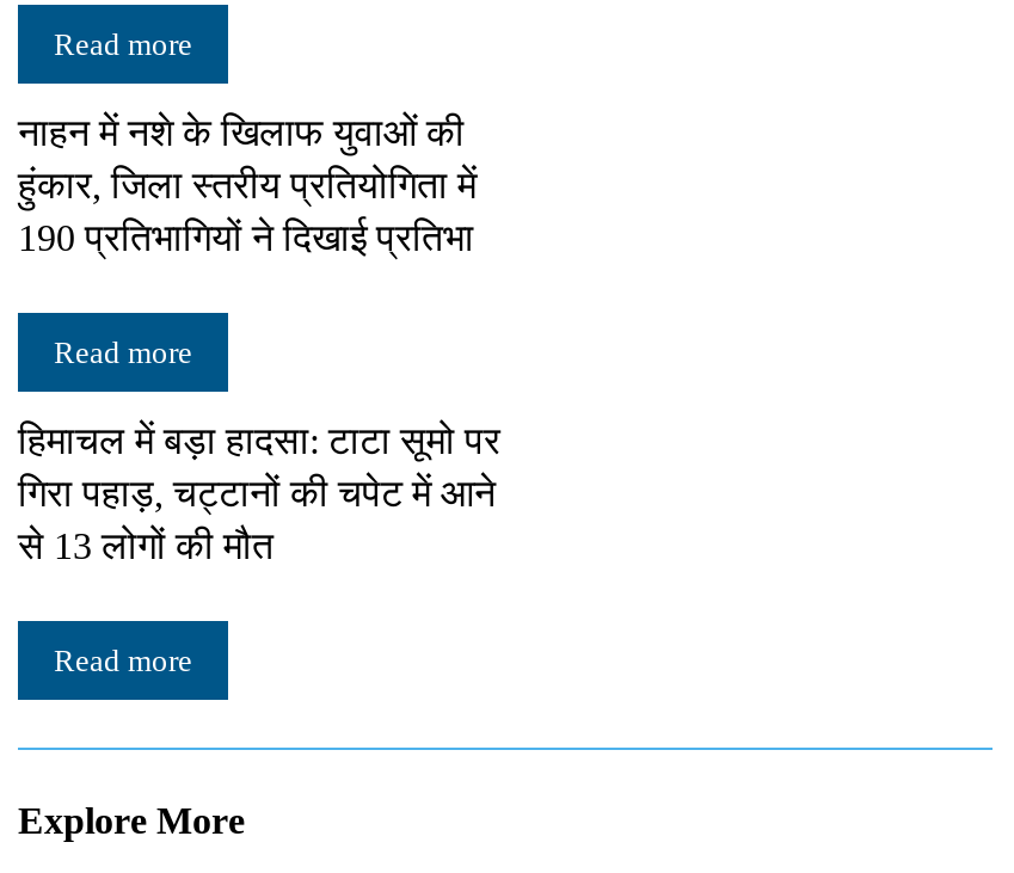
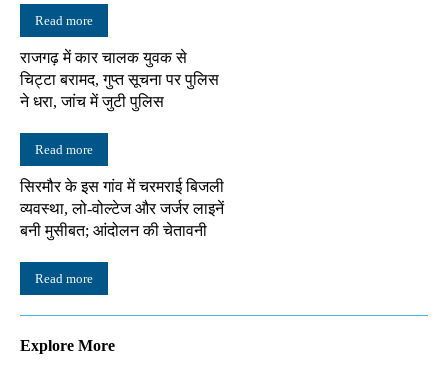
- नाहन में नशे के खिलाफ युवाओं की
- हुंकार, जिला स्तरीय प्रतियोगिता में
- 190 प्रतिभागियों ने दिखाई प्रतिभा
+ राजगढ़ में कार चालक युवक से
+ चिट्टा बरामद, गुप्त सूचना पर पुलिस
+ ने धरा, जांच में जुटी पुलिस

- हिमाचल में बड़ा हादसा: टाटा सूमो पर
- गिरा पहाड़, चट्टानों की चपेट में आने
- से 13 लोगों की मौत
+ सिरमौर के इस गांव में चरमराई बिजली
+ व्यवस्था, लो-वोल्टेज और जर्जर लाइनें
+ बनी मुसीबत; आंदोलन की चेतावनी
